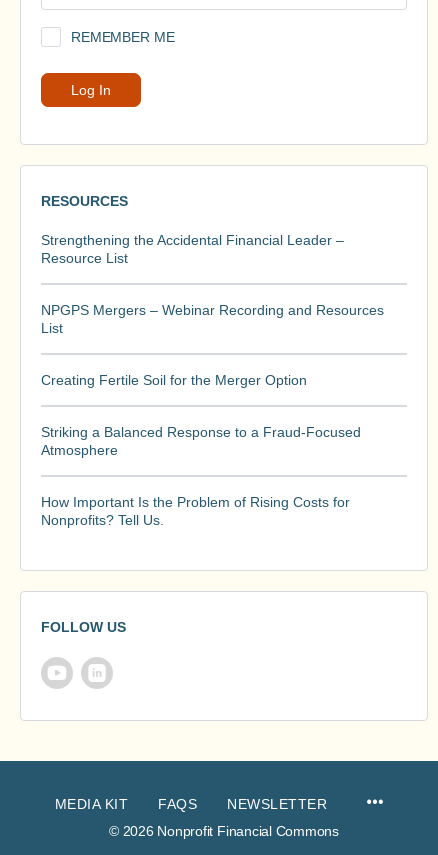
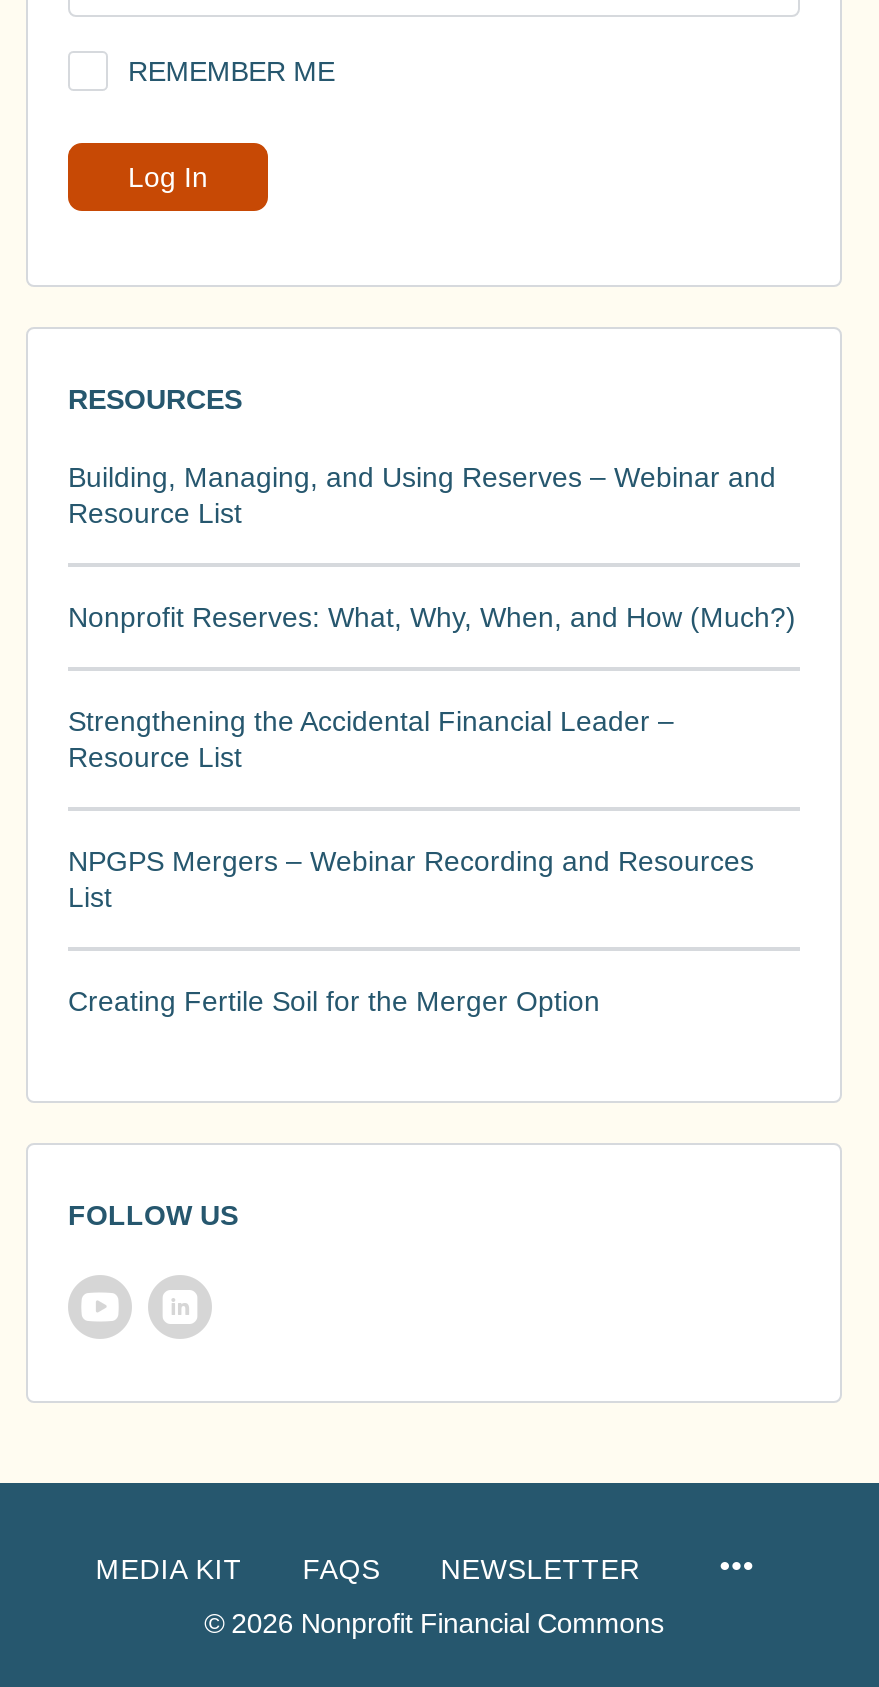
+ Building, Managing, and Using Reserves – Webinar and
+ Resource List
+ Nonprofit Reserves: What, Why, When, and How (Much?)

moved down: Strengthening the Accidental Financial Leader – | Resource List | NPGPS Mergers – Webinar Recording and Resources | List | Creating Fertile Soil for the Merger Option

- Striking a Balanced Response to a Fraud-Focused
- Atmosphere
- How Important Is the Problem of Rising Costs for
- Nonprofits? Tell Us.
